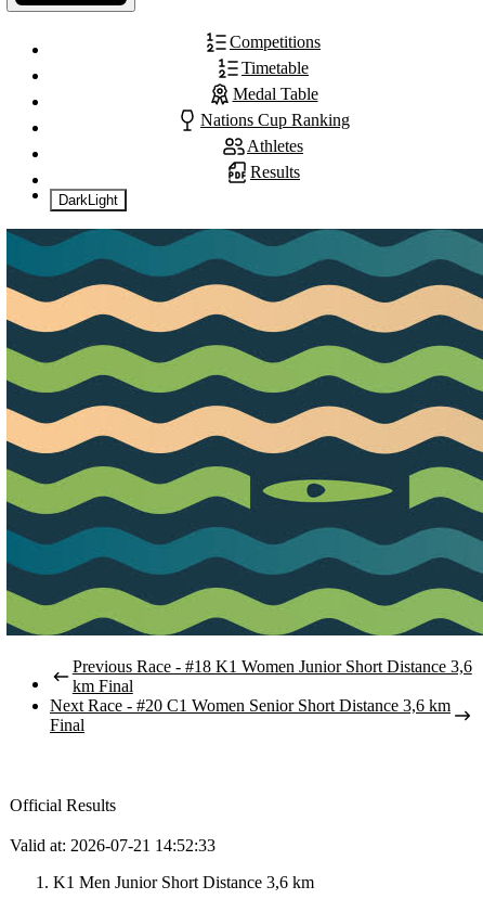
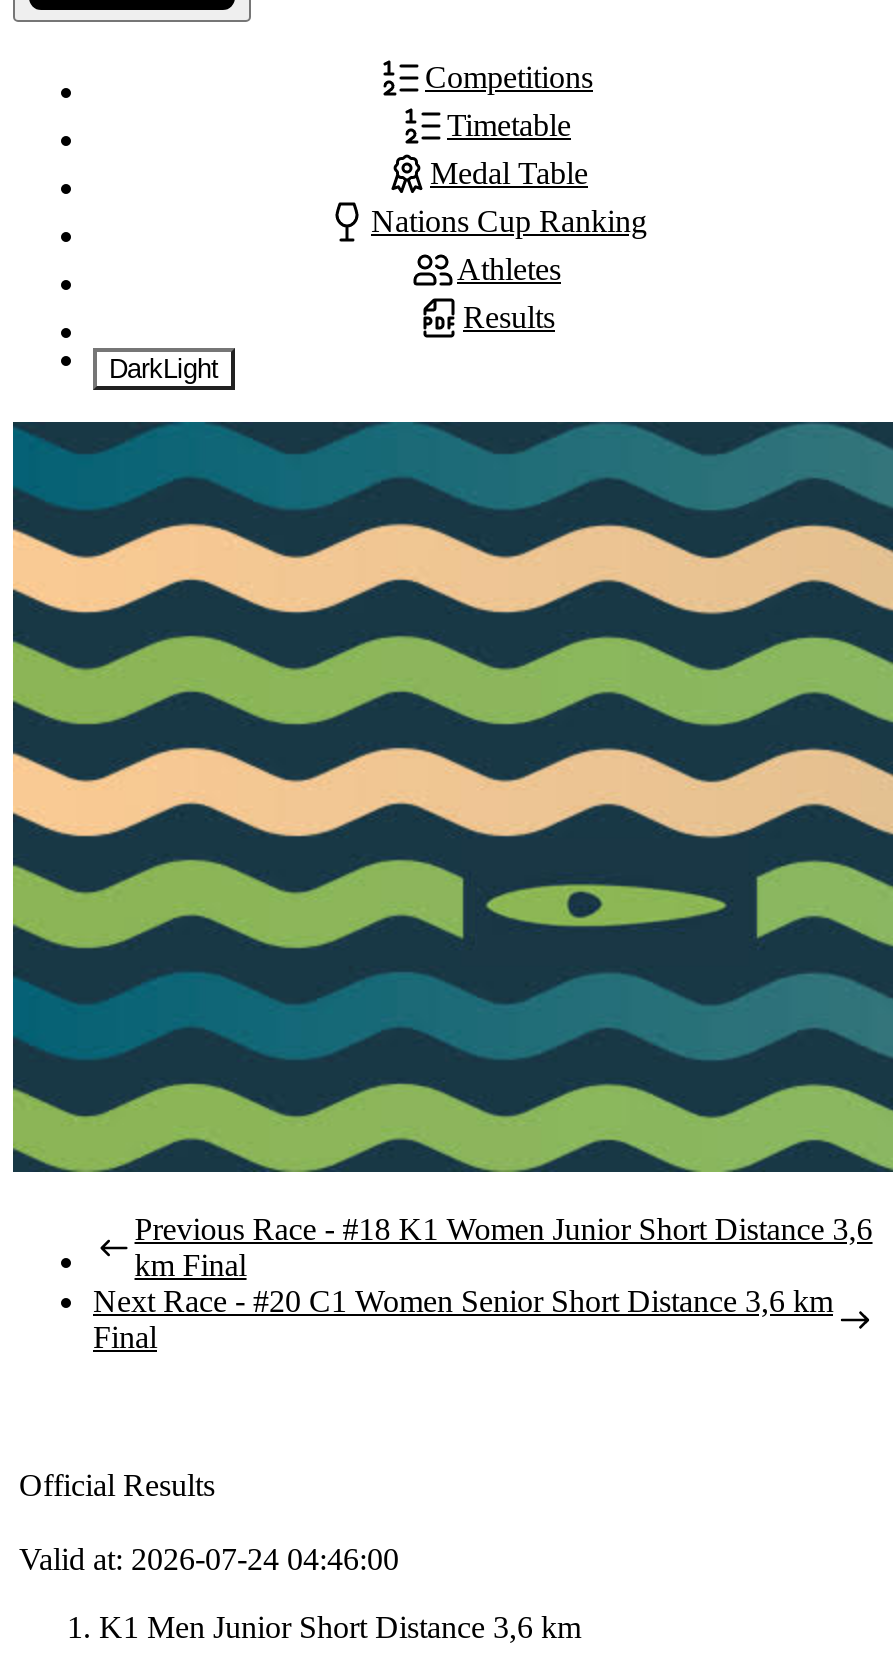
- Valid at: 2026-07-21 14:52:33
+ Valid at: 2026-07-24 04:46:00
